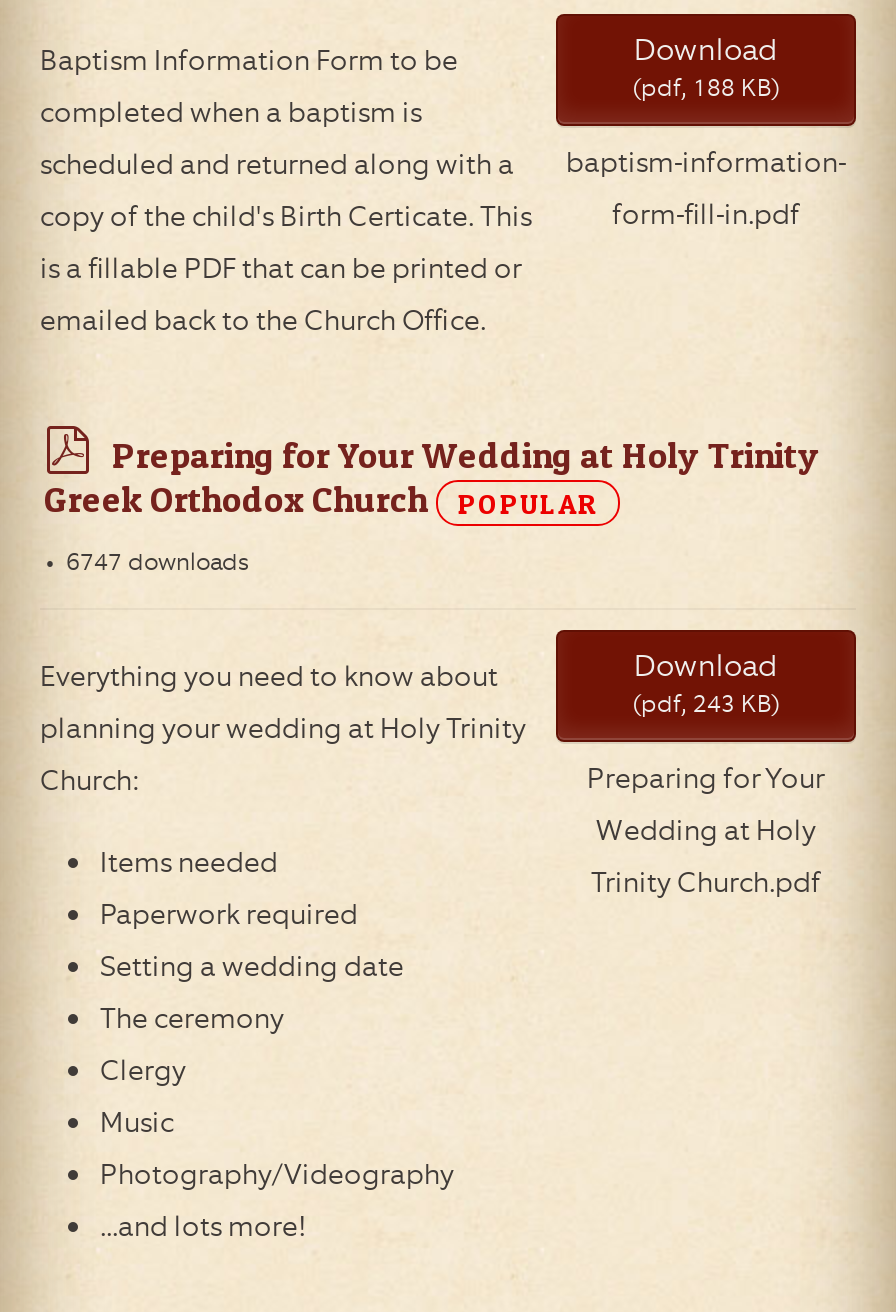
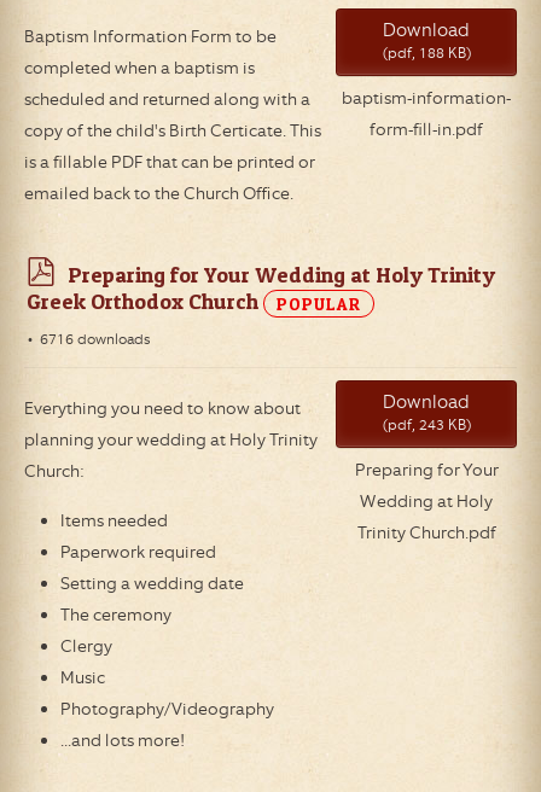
- 6747 downloads
+ 6716 downloads
